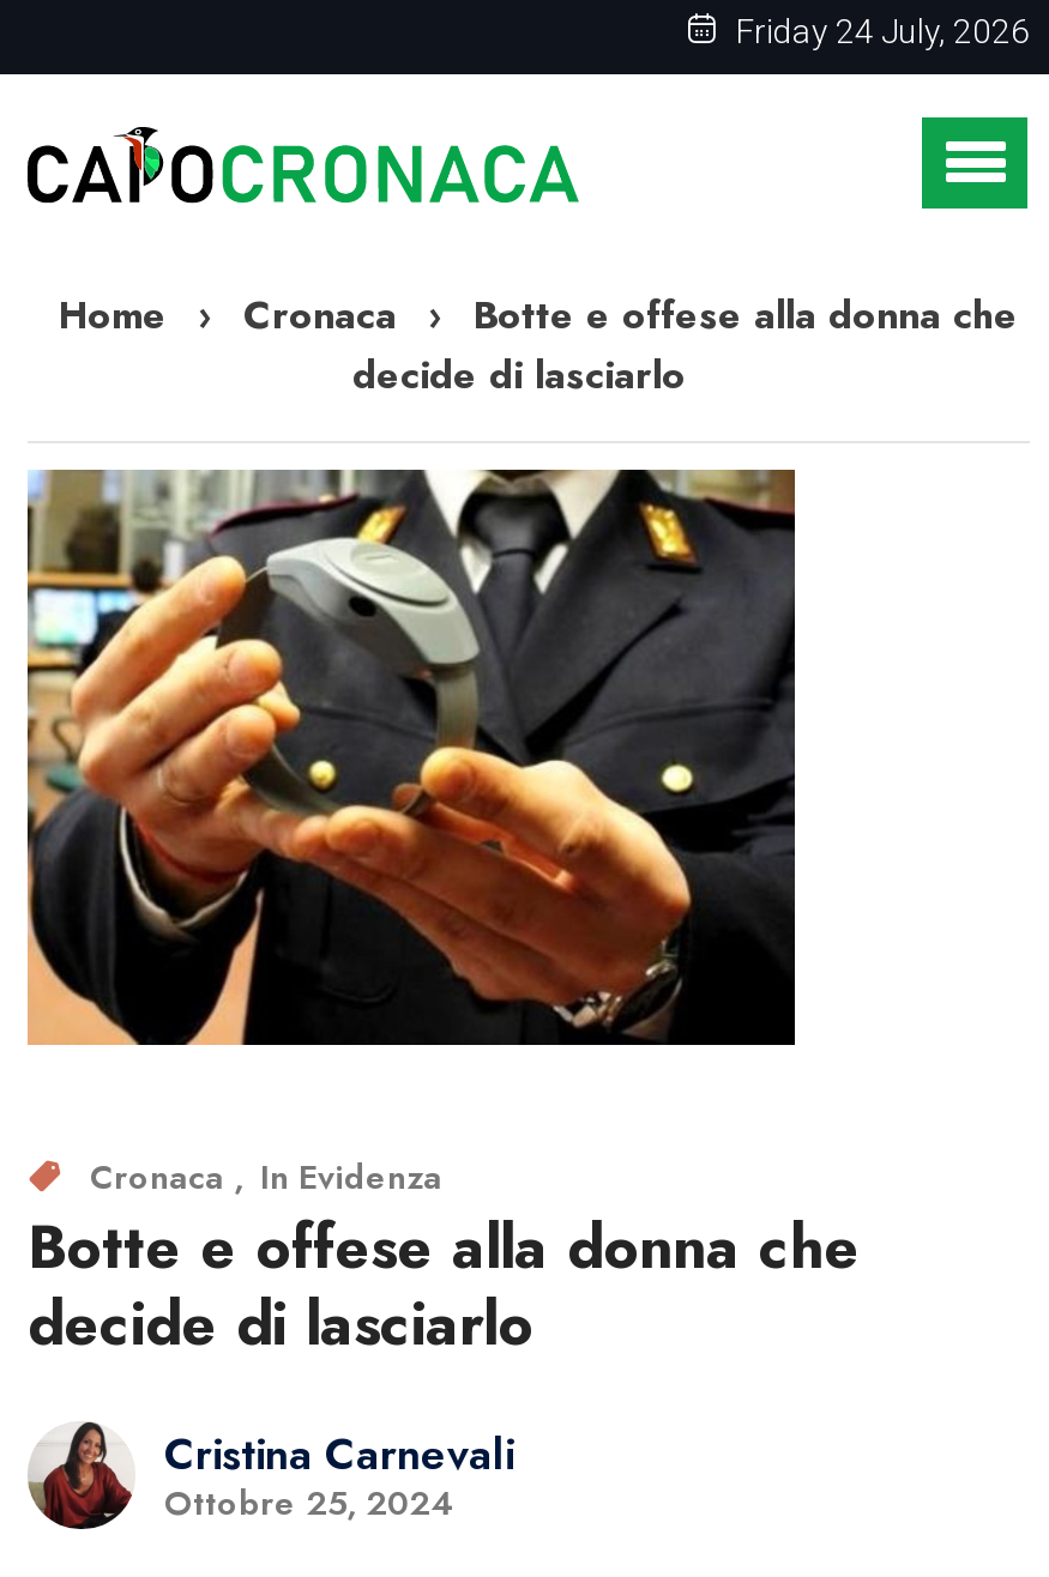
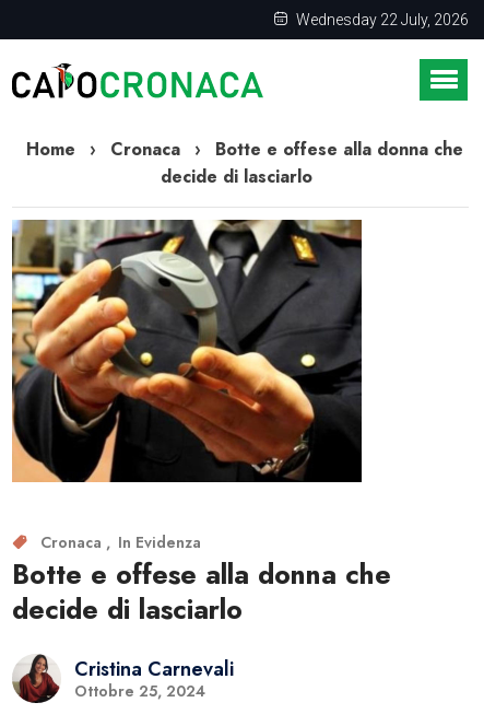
- Friday 24 July, 2026
+ Wednesday 22 July, 2026
